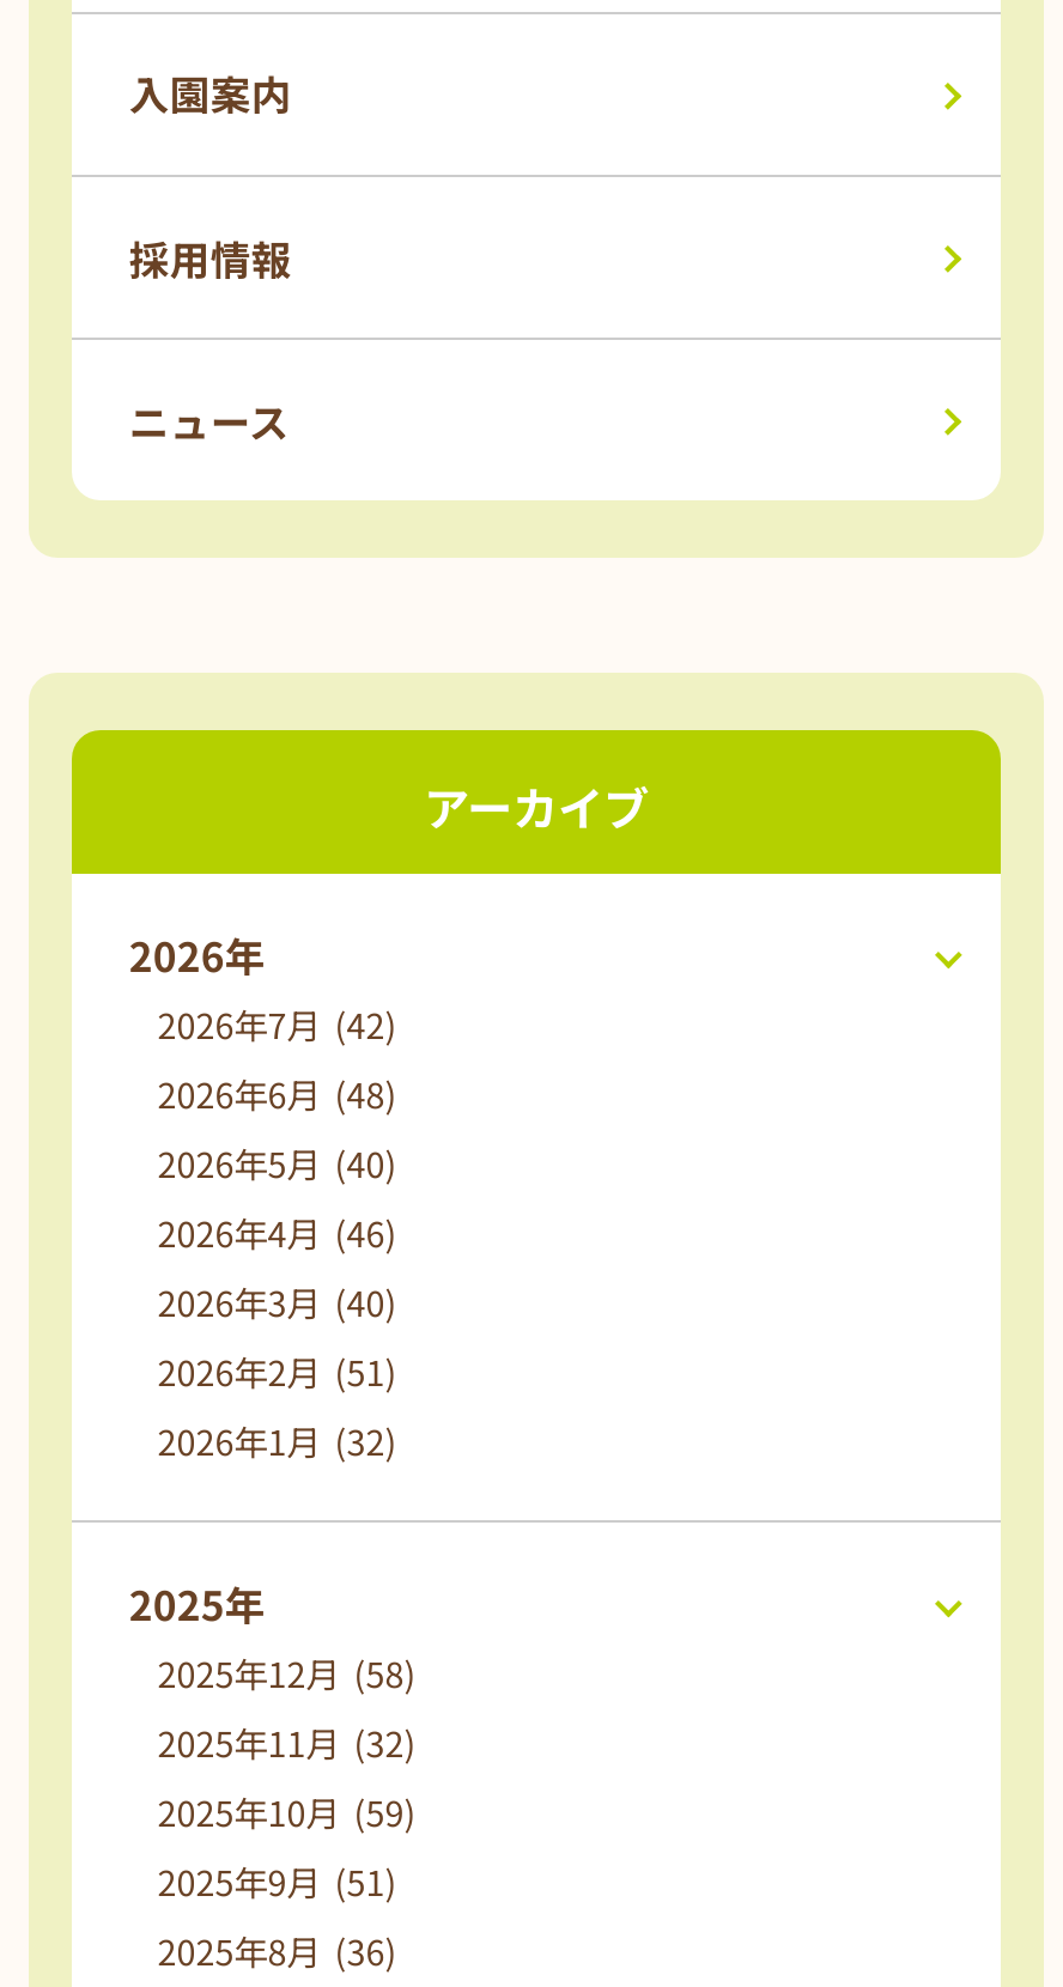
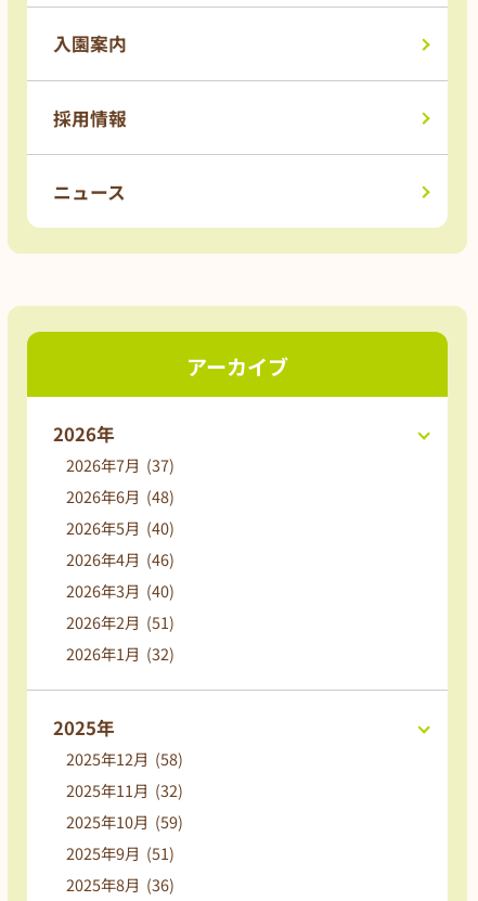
- 2026年7月 (42)
+ 2026年7月 (37)
